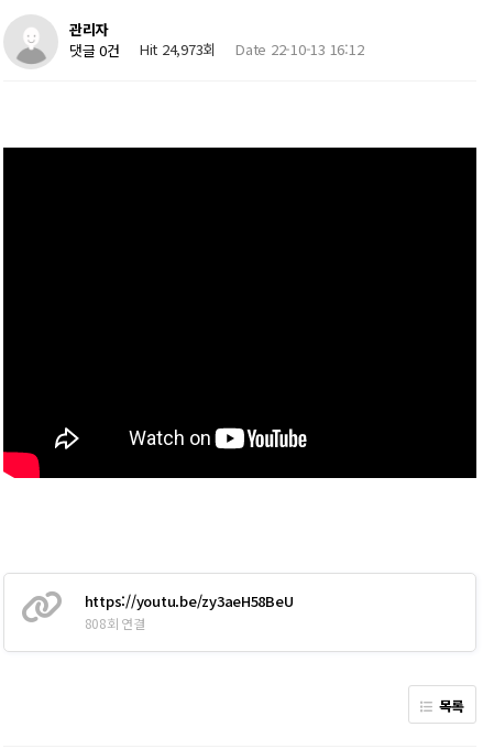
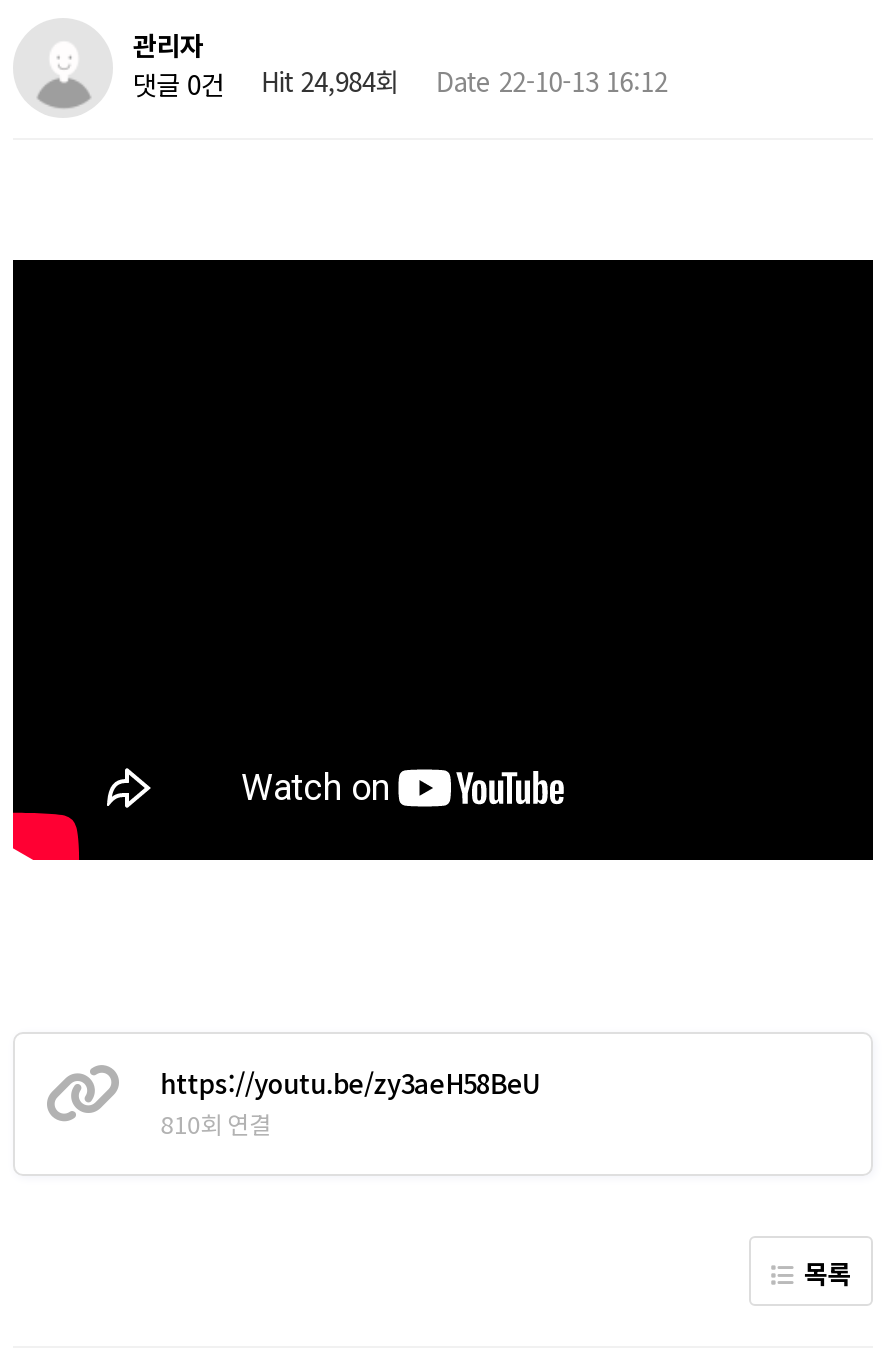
- 댓글 0건 Hit 24,973회 Date 22-10-13 16:12
+ 댓글 0건 Hit 24,984회 Date 22-10-13 16:12

- 808회 연결
+ 810회 연결
